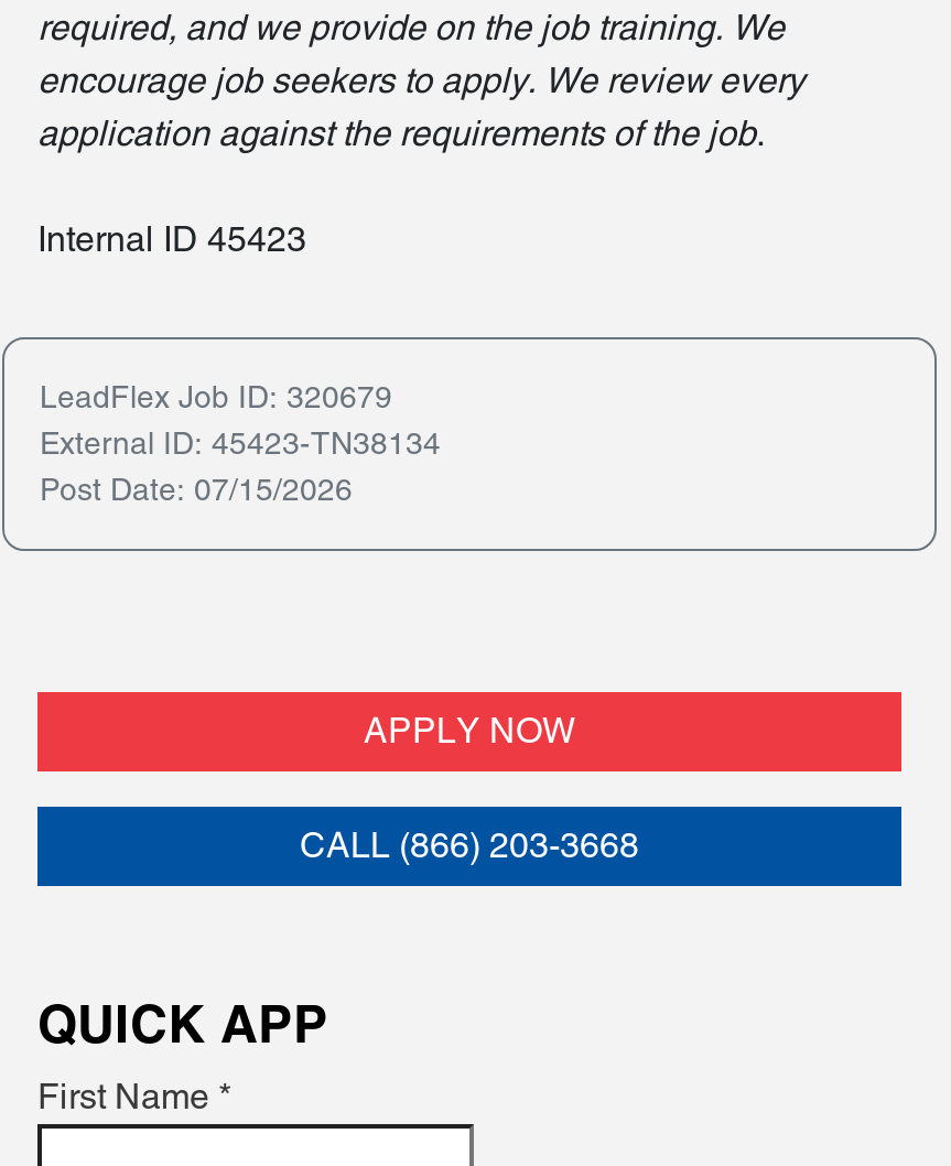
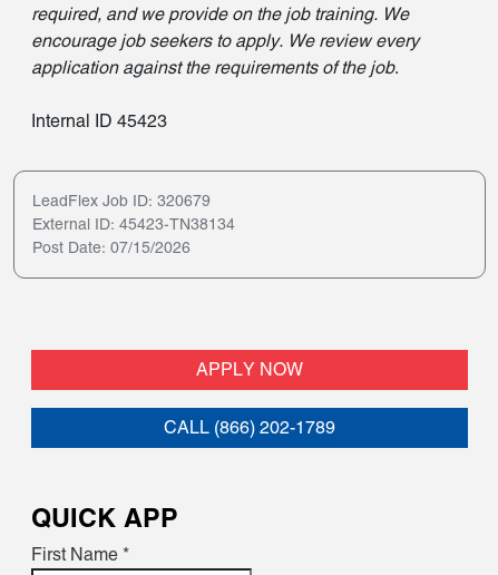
- CALL (866) 203-3668
+ CALL (866) 202-1789
